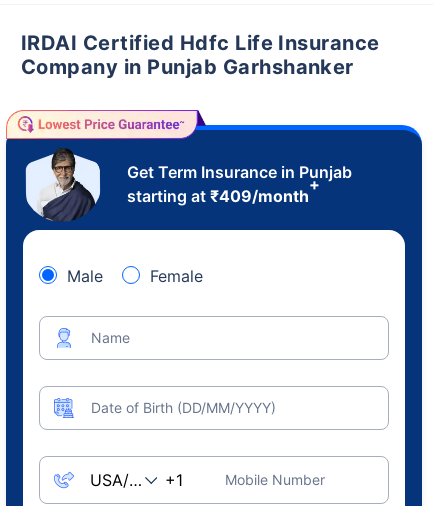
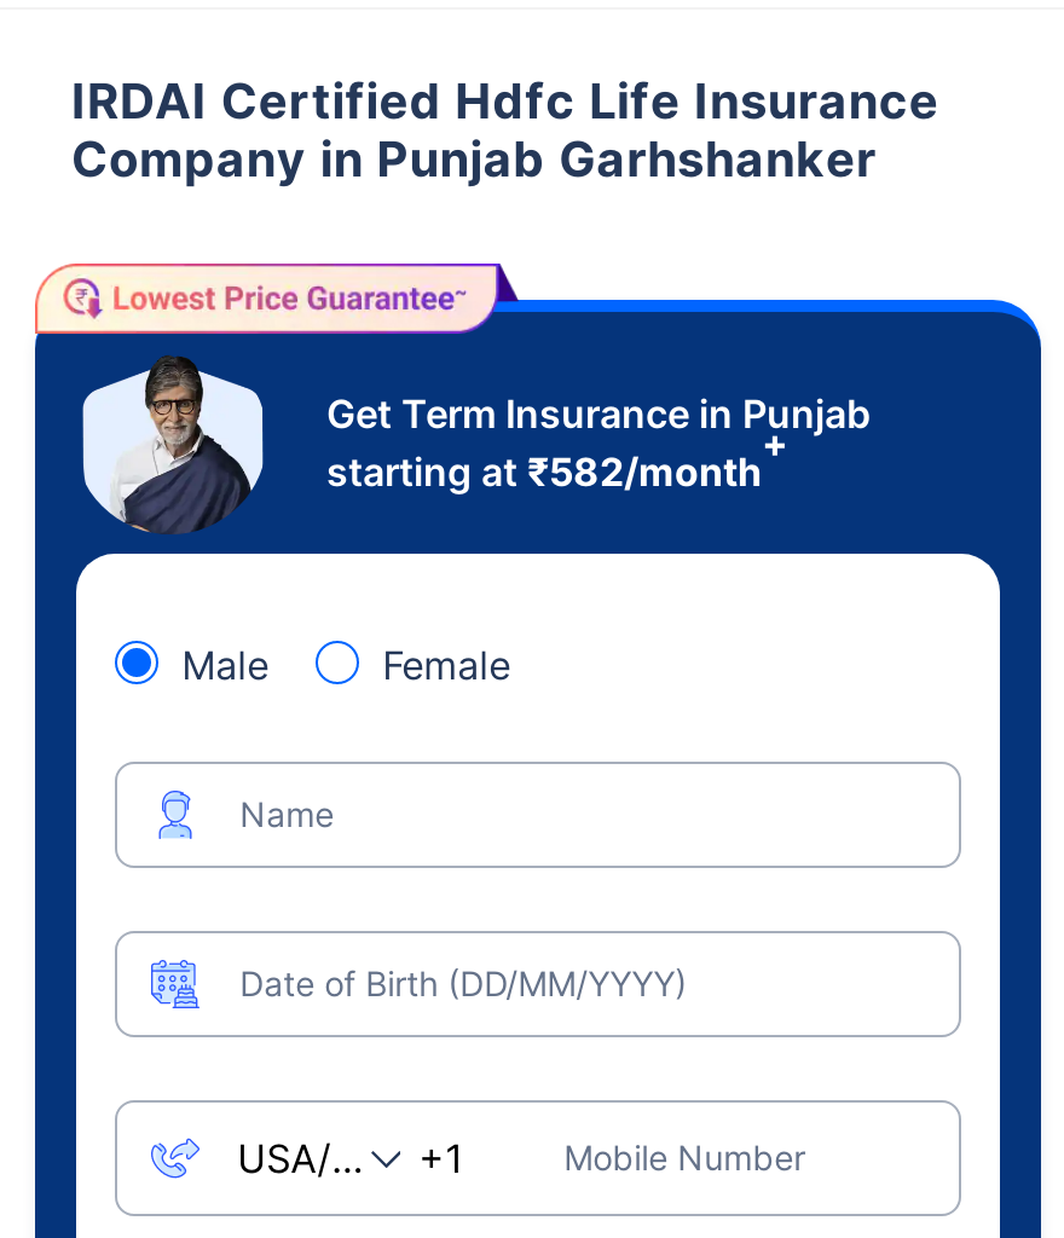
- starting at ₹409/month
+ starting at ₹582/month
